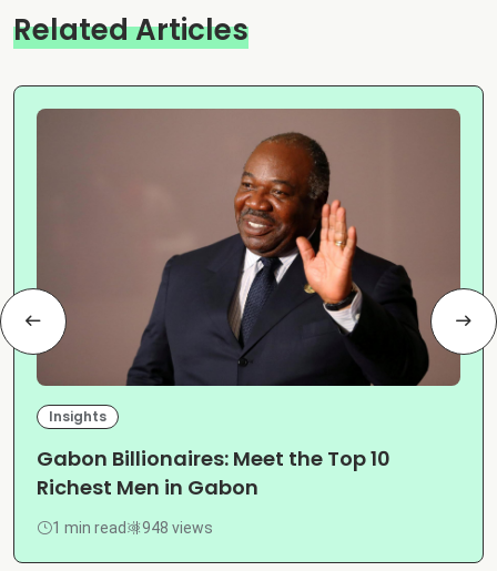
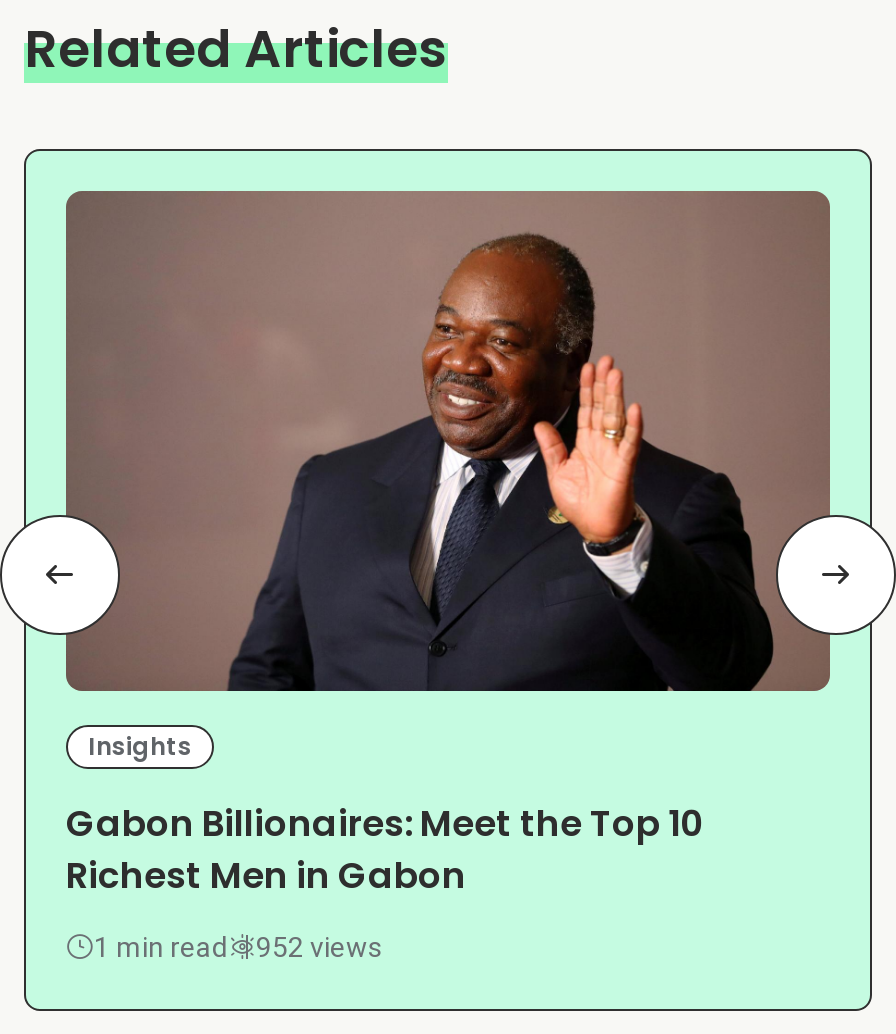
- 1 min read 948 views
+ 1 min read 952 views
